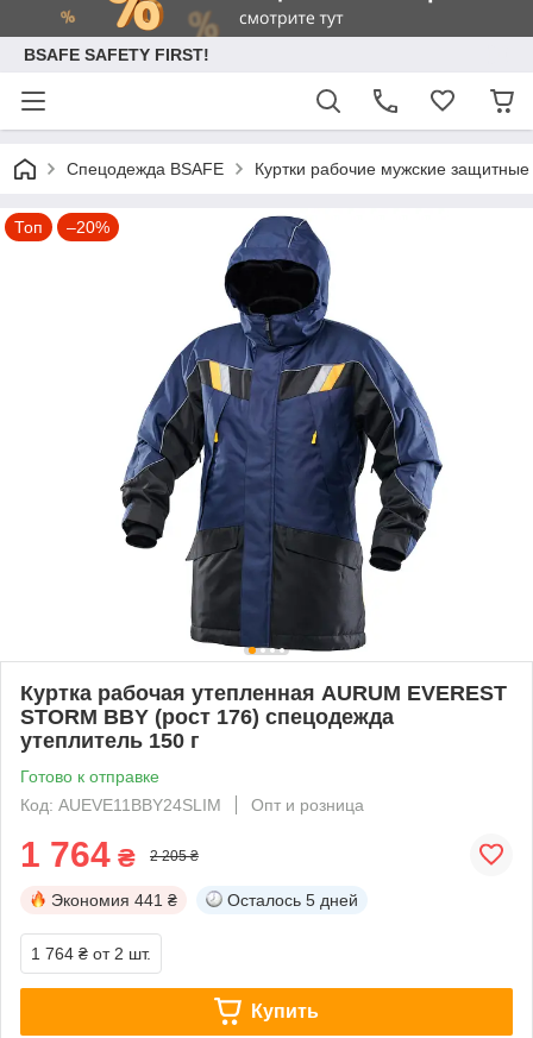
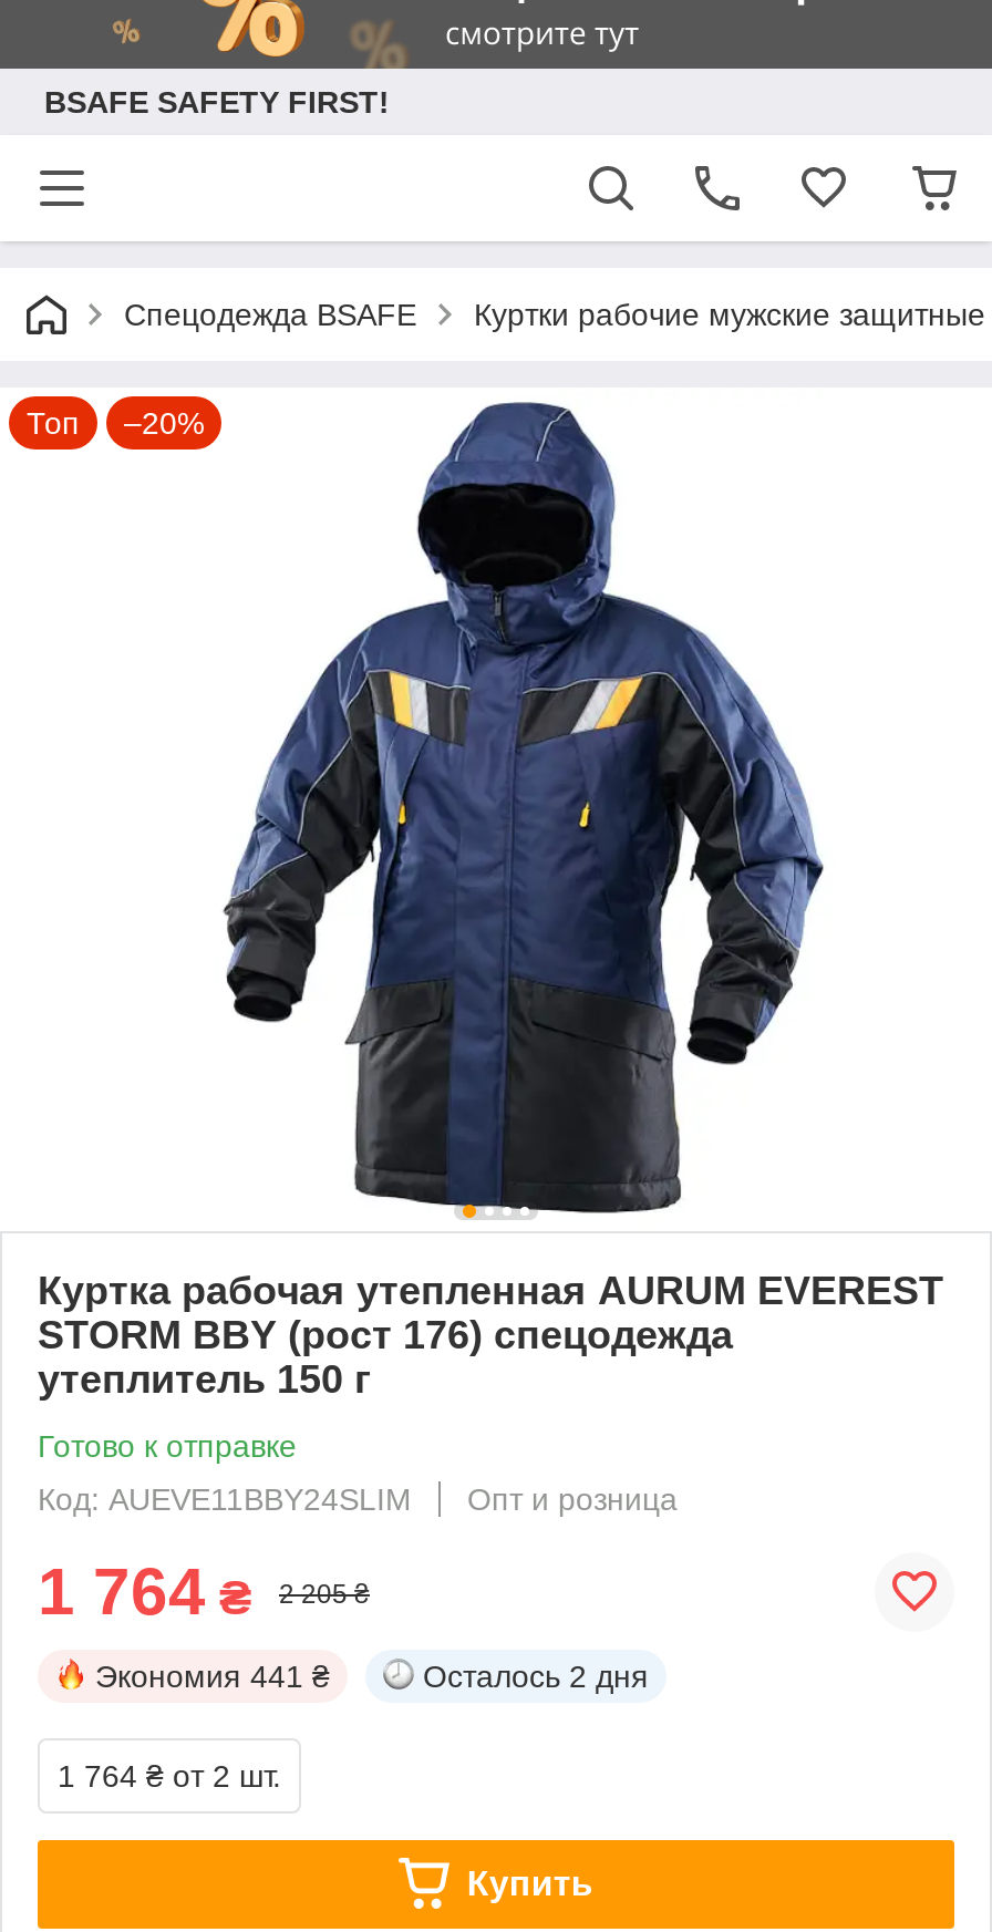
- Осталось 5 дней
+ Осталось 2 дня
